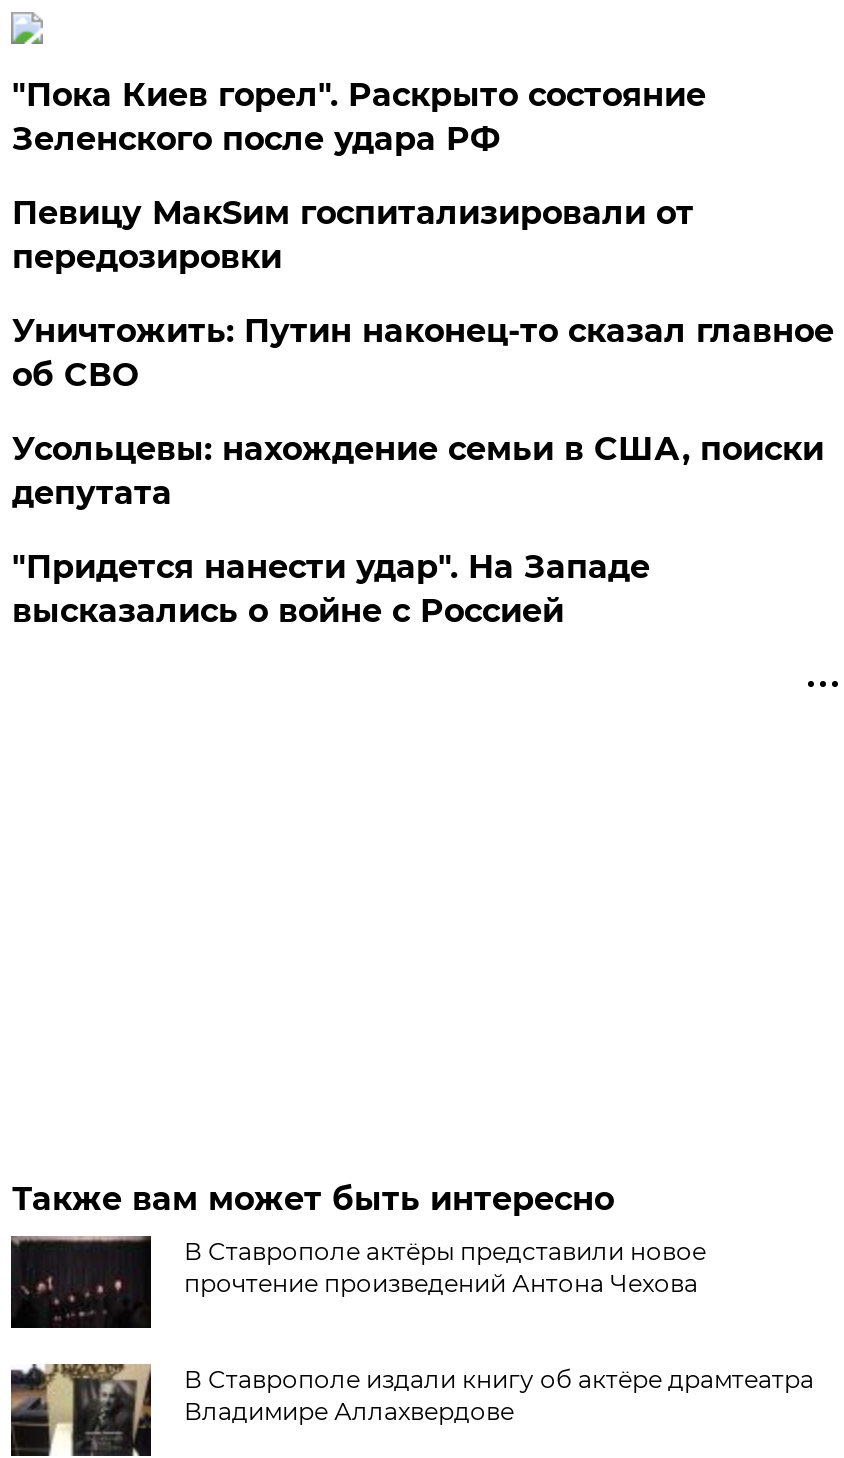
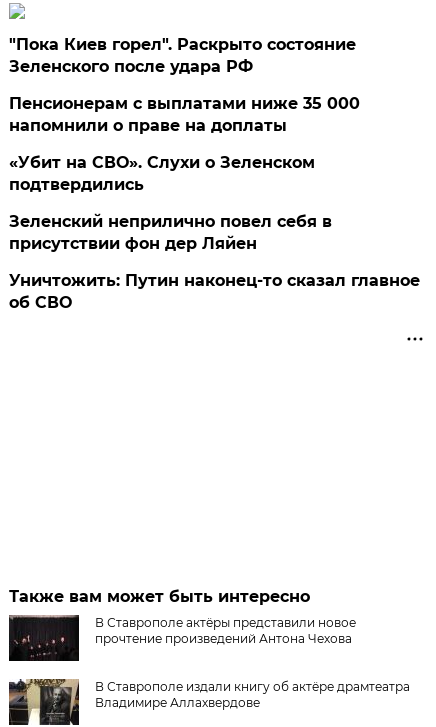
- Певицу МакSим госпитализировали от
- передозировки
+ Пенсионерам с выплатами ниже 35 000
+ напомнили о праве на доплаты
+ «Убит на СВО». Слухи о Зеленском
+ подтвердились
+ Зеленский неприлично повел cебя в
+ присутствии фон дер Ляйен

moved down: Уничтожить: Путин наконец-то сказал главное | об СВО

- Усольцевы: нахождение семьи в США, поиски
- депутата
- "Придется нанести удар". На Западе
- высказались о войне с Россией
